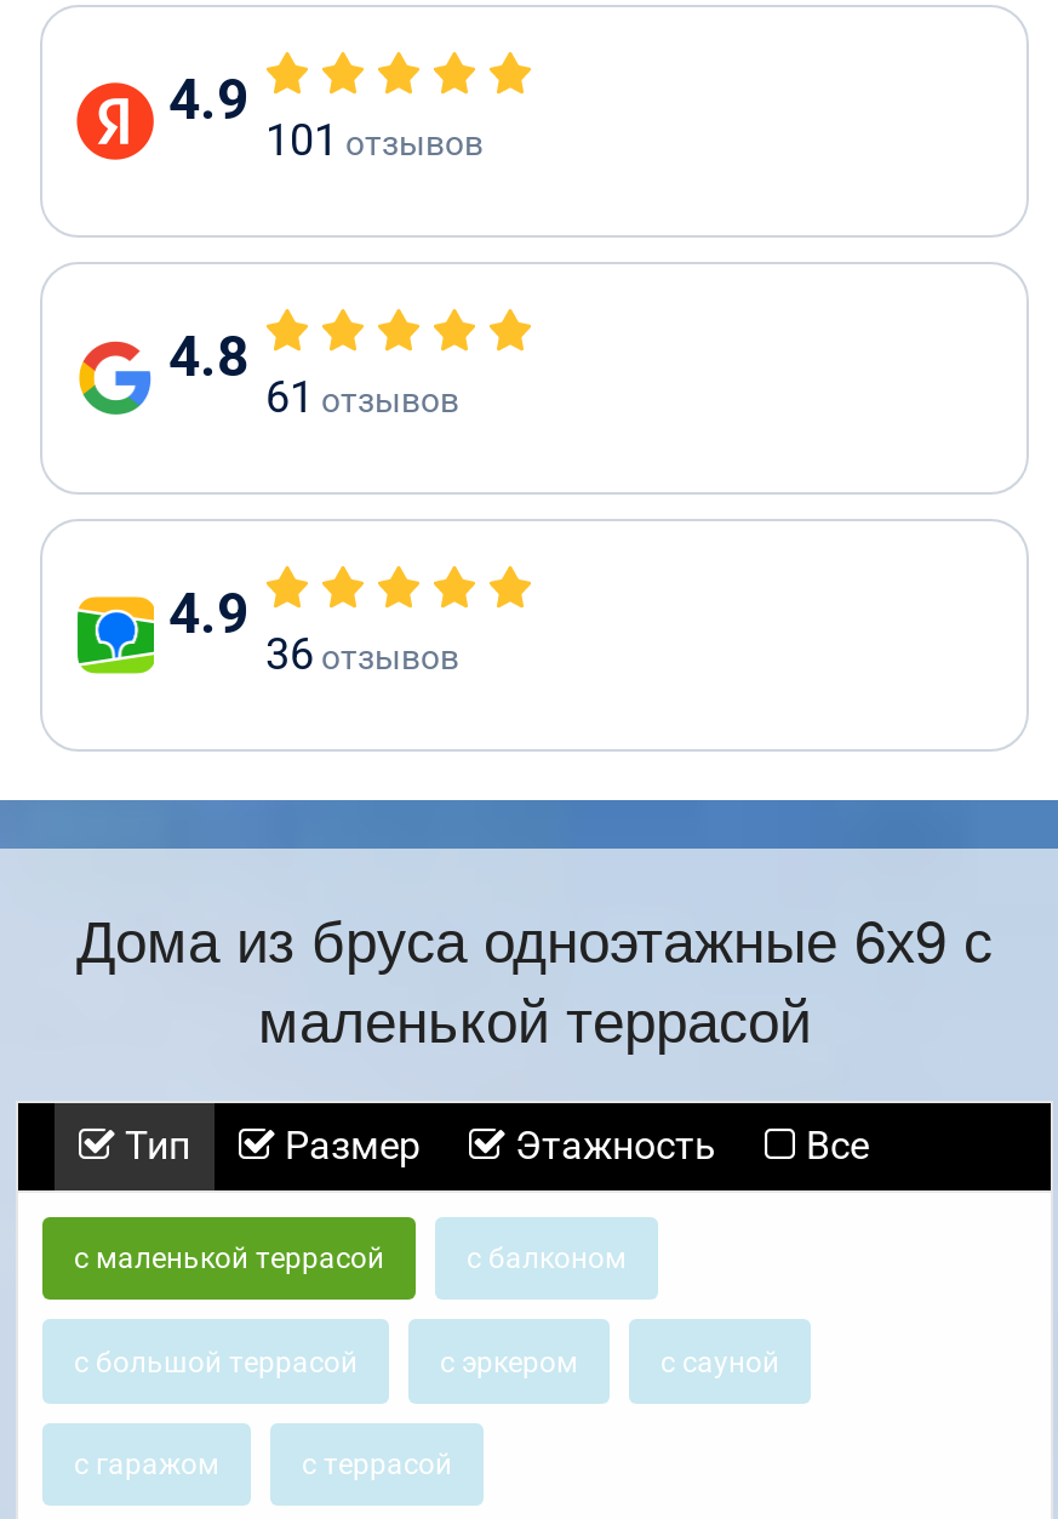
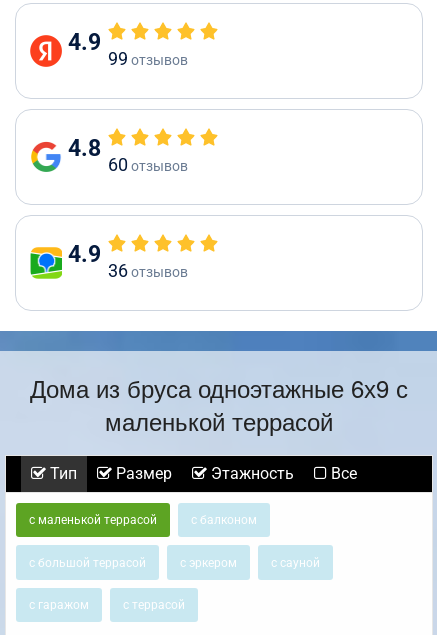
- 101 отзывов
+ 99 отзывов

- 61 отзывов
+ 60 отзывов
